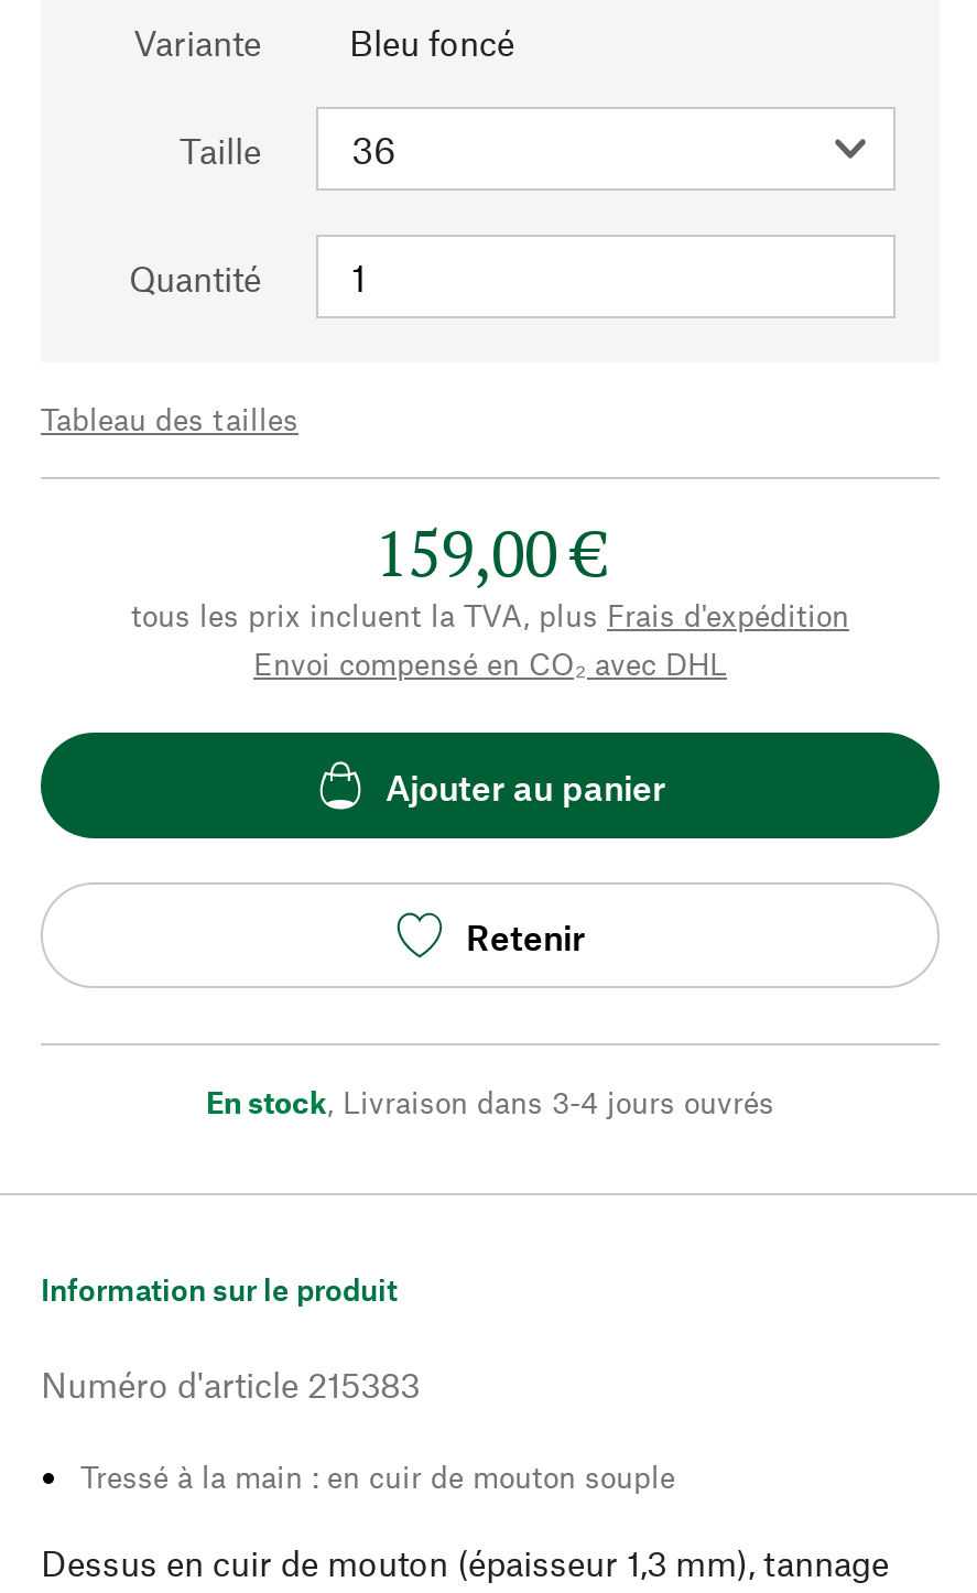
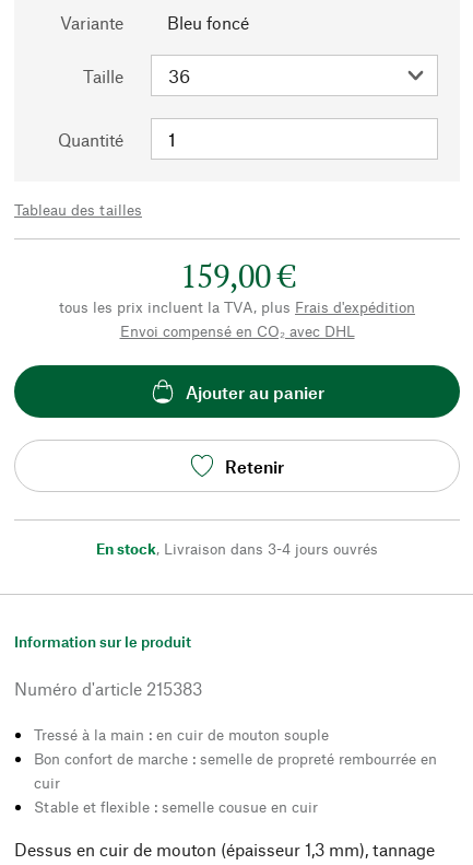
+ Bon confort de marche : semelle de propreté rembourrée en
+ cuir
+ Stable et flexible : semelle cousue en cuir
